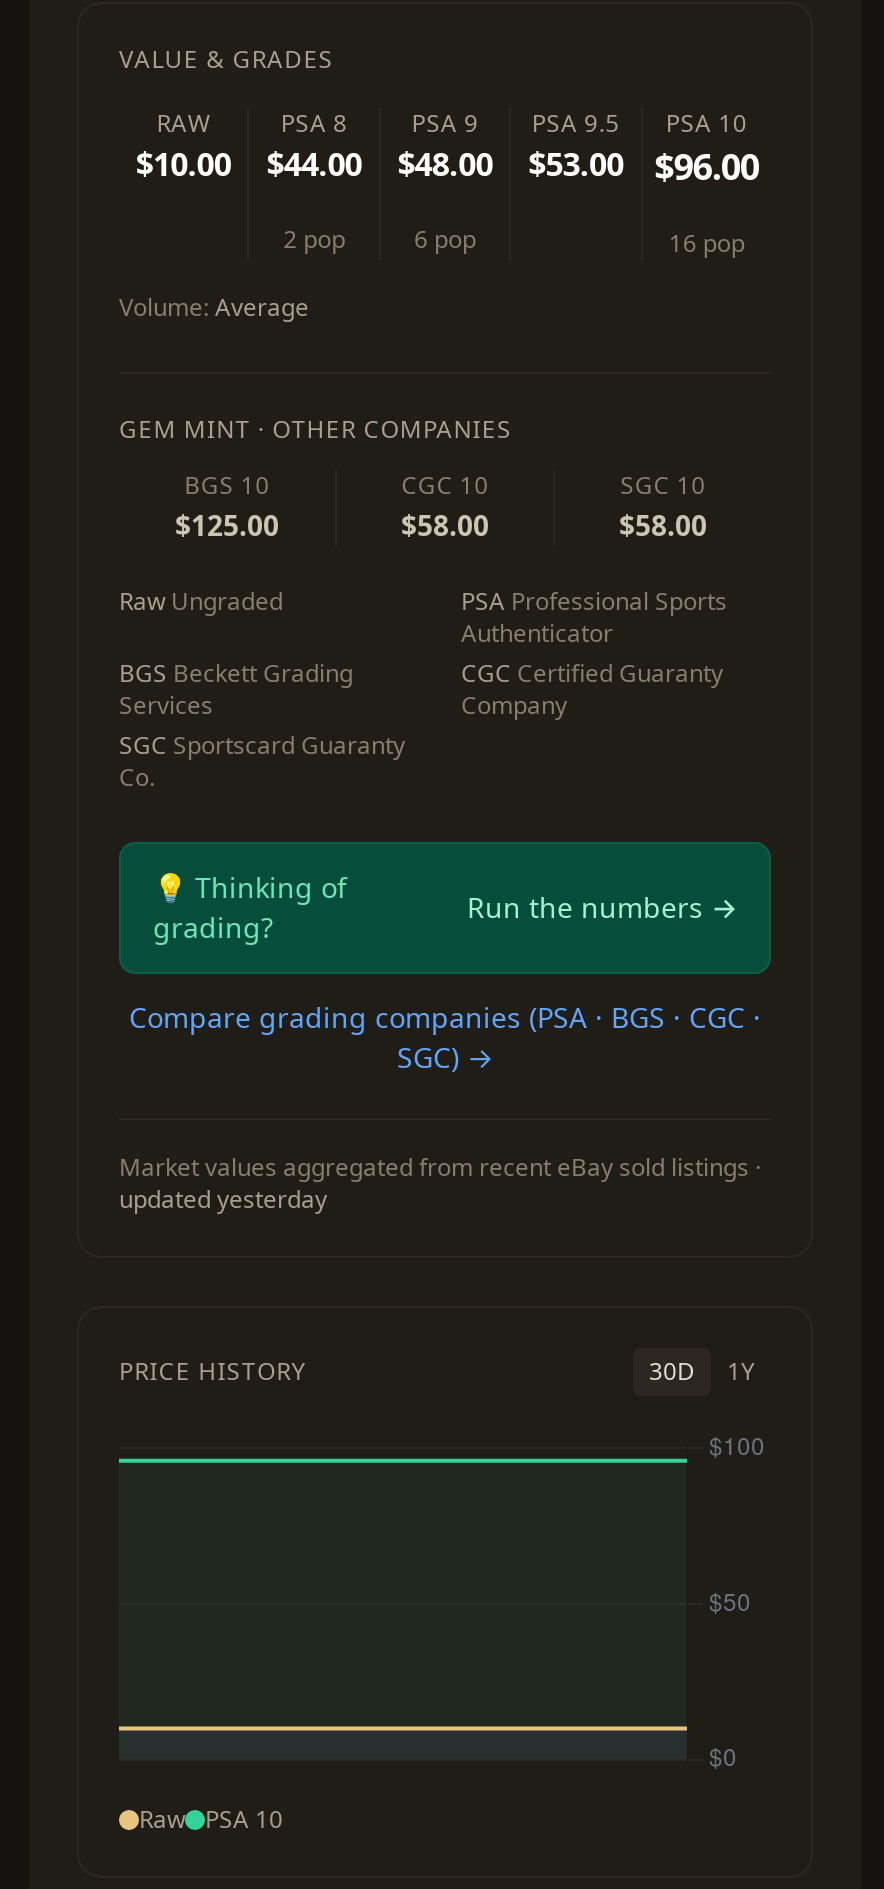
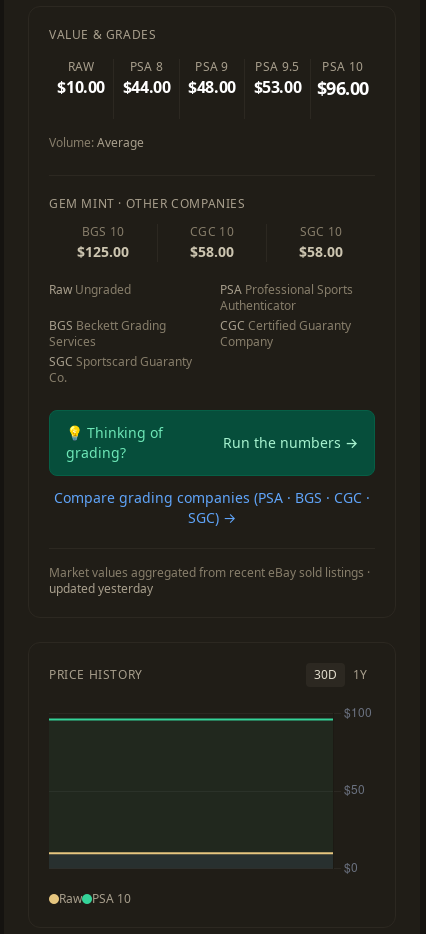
- 2 pop

- 6 pop

- 16 pop
